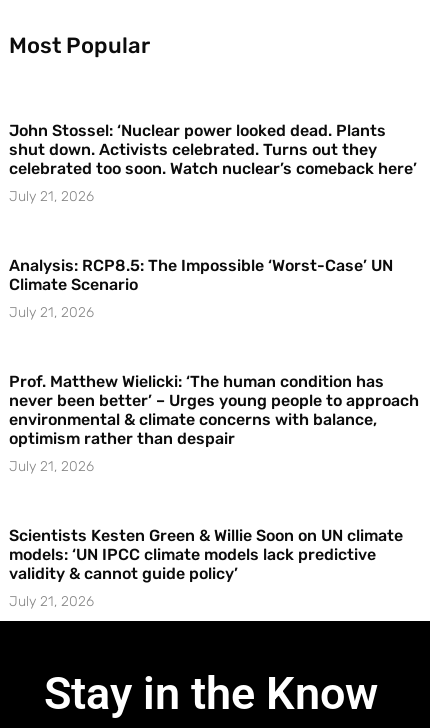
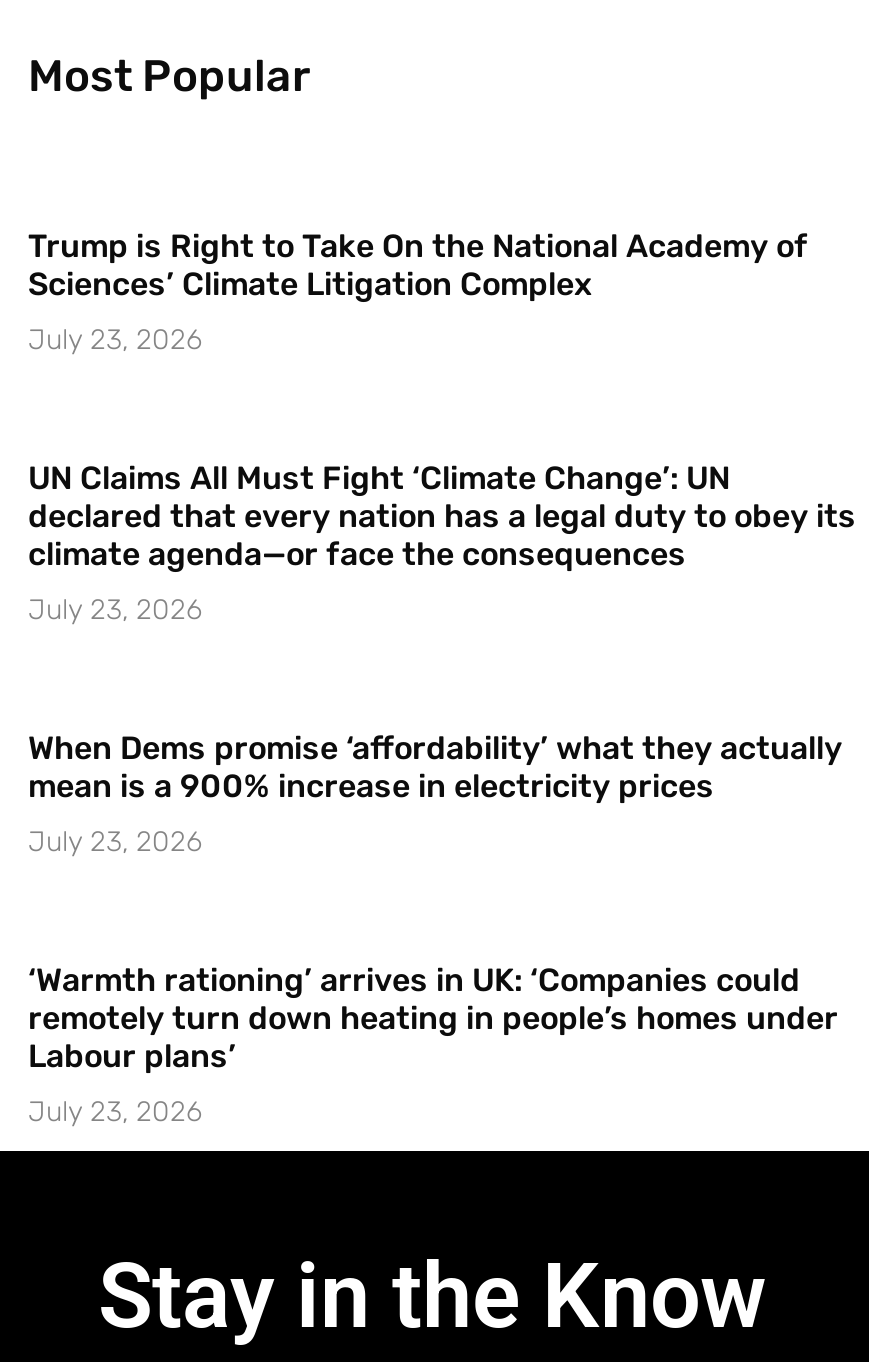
- John Stossel: ‘Nuclear power looked dead. Plants
- shut down. Activists celebrated. Turns out they
- celebrated too soon. Watch nuclear’s comeback here’
+ Trump is Right to Take On the National Academy of
+ Sciences’ Climate Litigation Complex

- July 21, 2026
+ July 23, 2026

- Analysis: RCP8.5: The Impossible ‘Worst-Case’ UN
- Climate Scenario
+ UN Claims All Must Fight ‘Climate Change’: UN
+ declared that every nation has a legal duty to obey its
+ climate agenda—or face the consequences

- July 21, 2026
+ July 23, 2026

- Prof. Matthew Wielicki: ‘The human condition has
- never been better’ – Urges young people to approach
- environmental & climate concerns with balance,
- optimism rather than despair
+ When Dems promise ‘affordability’ what they actually
+ mean is a 900% increase in electricity prices

- July 21, 2026
+ July 23, 2026

- Scientists Kesten Green & Willie Soon on UN climate
- models: ‘UN IPCC climate models lack predictive
- validity & cannot guide policy’
+ ‘Warmth rationing’ arrives in UK: ‘Companies could
+ remotely turn down heating in people’s homes under
+ Labour plans’

- July 21, 2026
+ July 23, 2026
